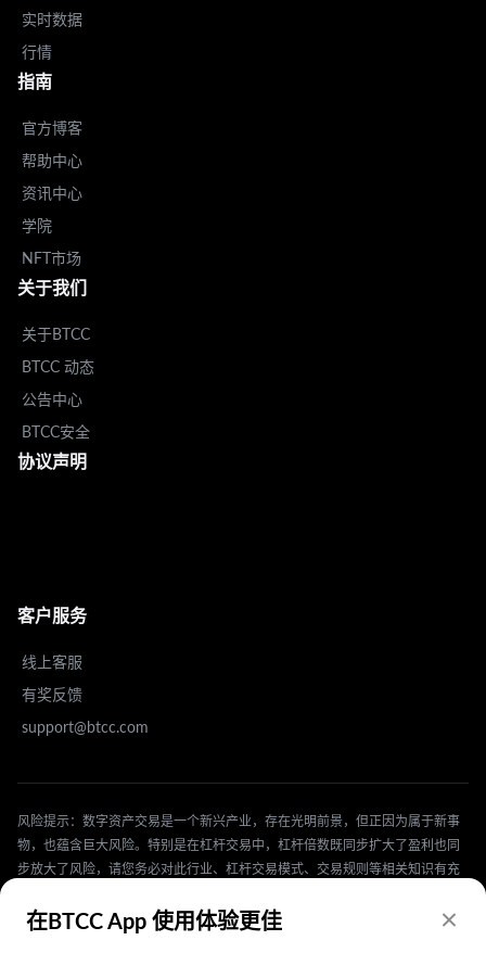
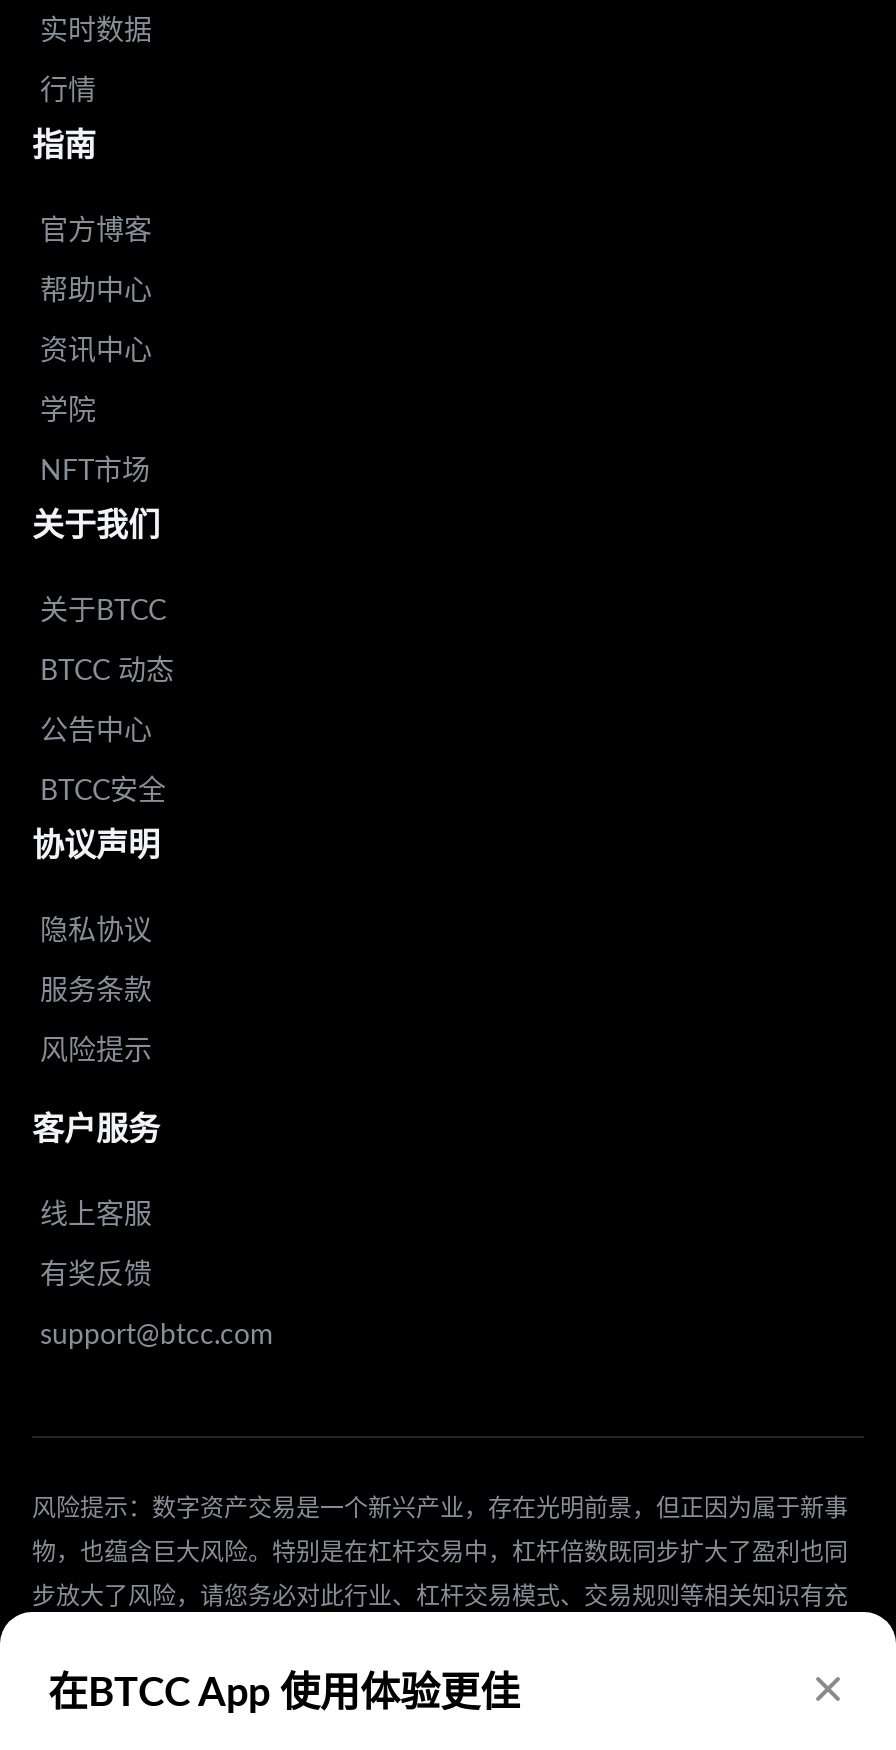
+ 隐私协议
+ 服务条款
+ 风险提示
